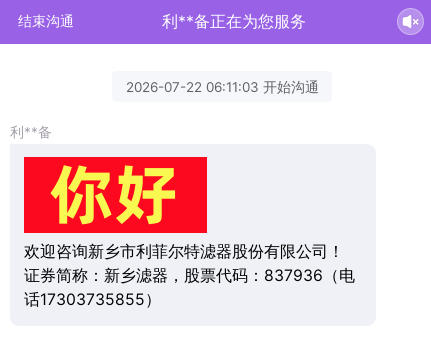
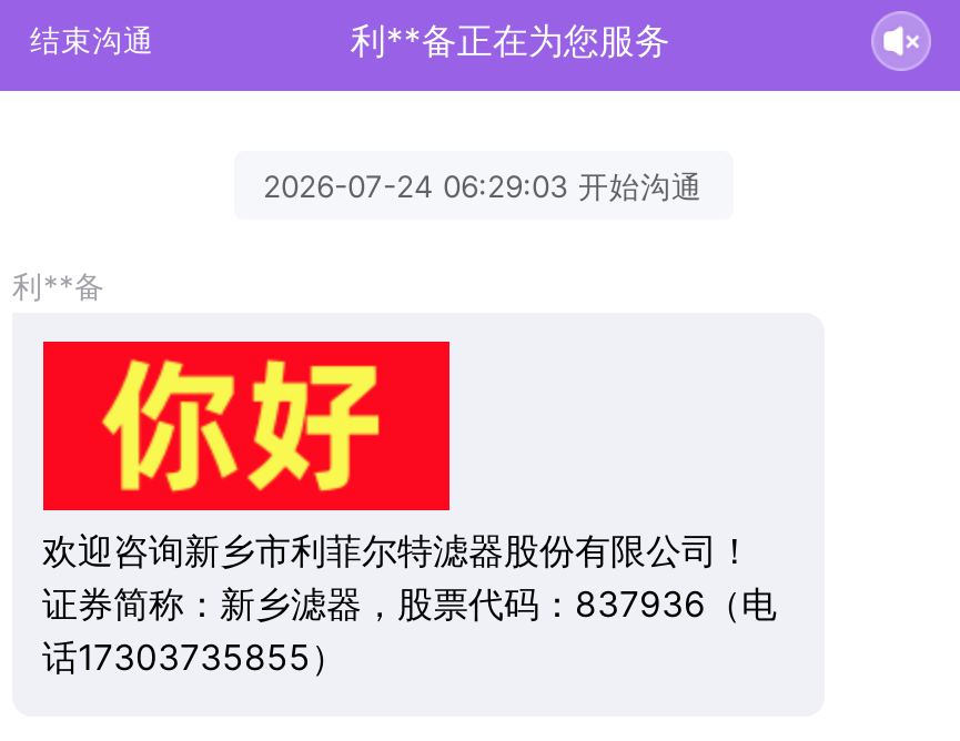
- 2026-07-22 06:11:03 开始沟通
+ 2026-07-24 06:29:03 开始沟通
